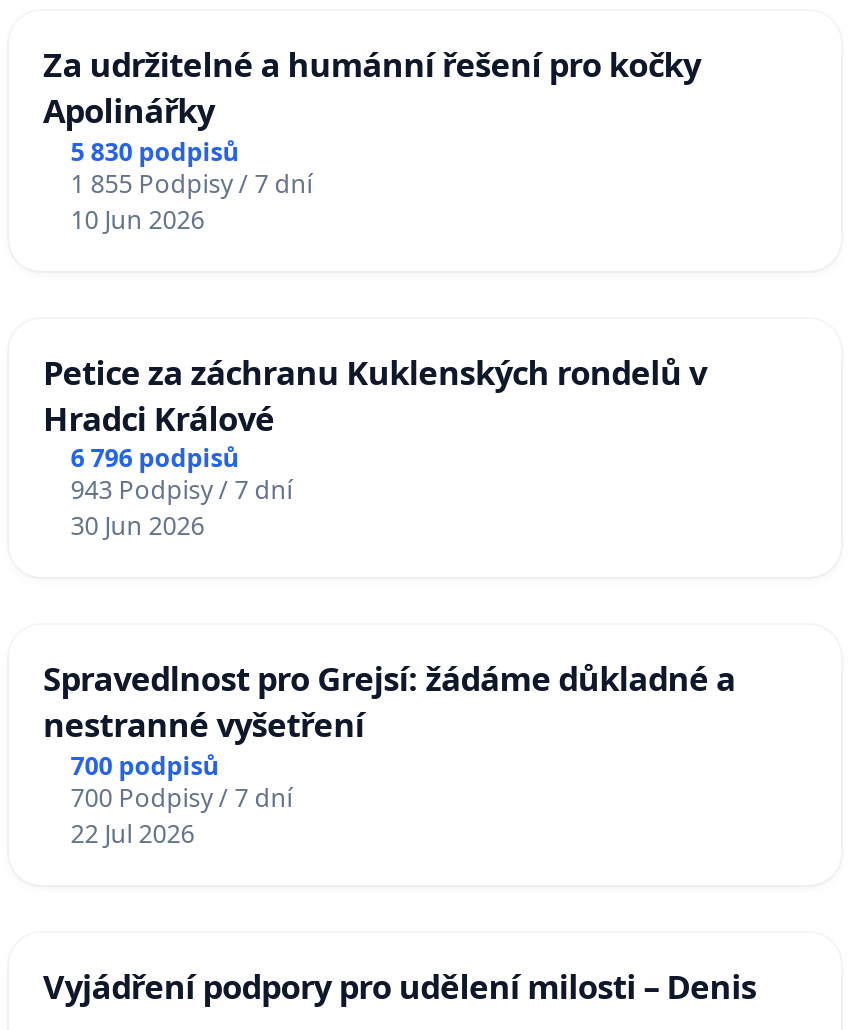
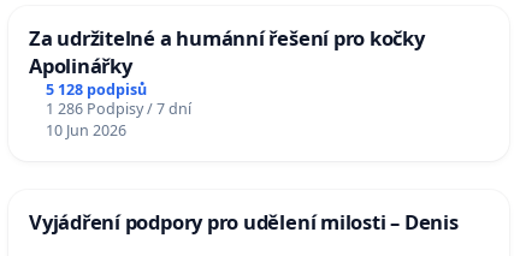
- 5 830 podpisů
+ 5 128 podpisů

- 1 855 Podpisy / 7 dní
+ 1 286 Podpisy / 7 dní

- Petice za záchranu Kuklenských rondelů v
- Hradci Králové
- 6 796 podpisů
- 943 Podpisy / 7 dní
- 30 Jun 2026
- Spravedlnost pro Grejsí: žádáme důkladné a
- nestranné vyšetření
- 700 podpisů
- 700 Podpisy / 7 dní
- 22 Jul 2026
